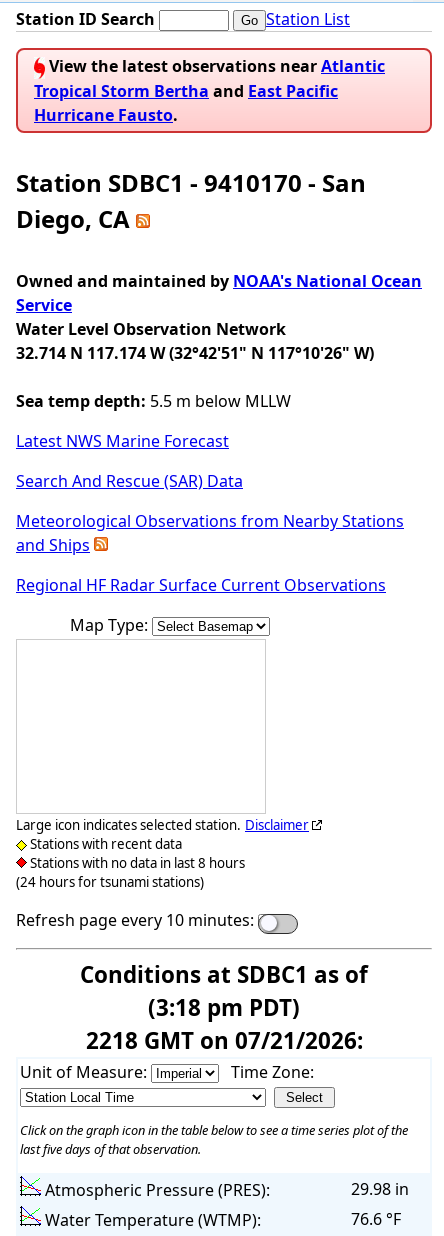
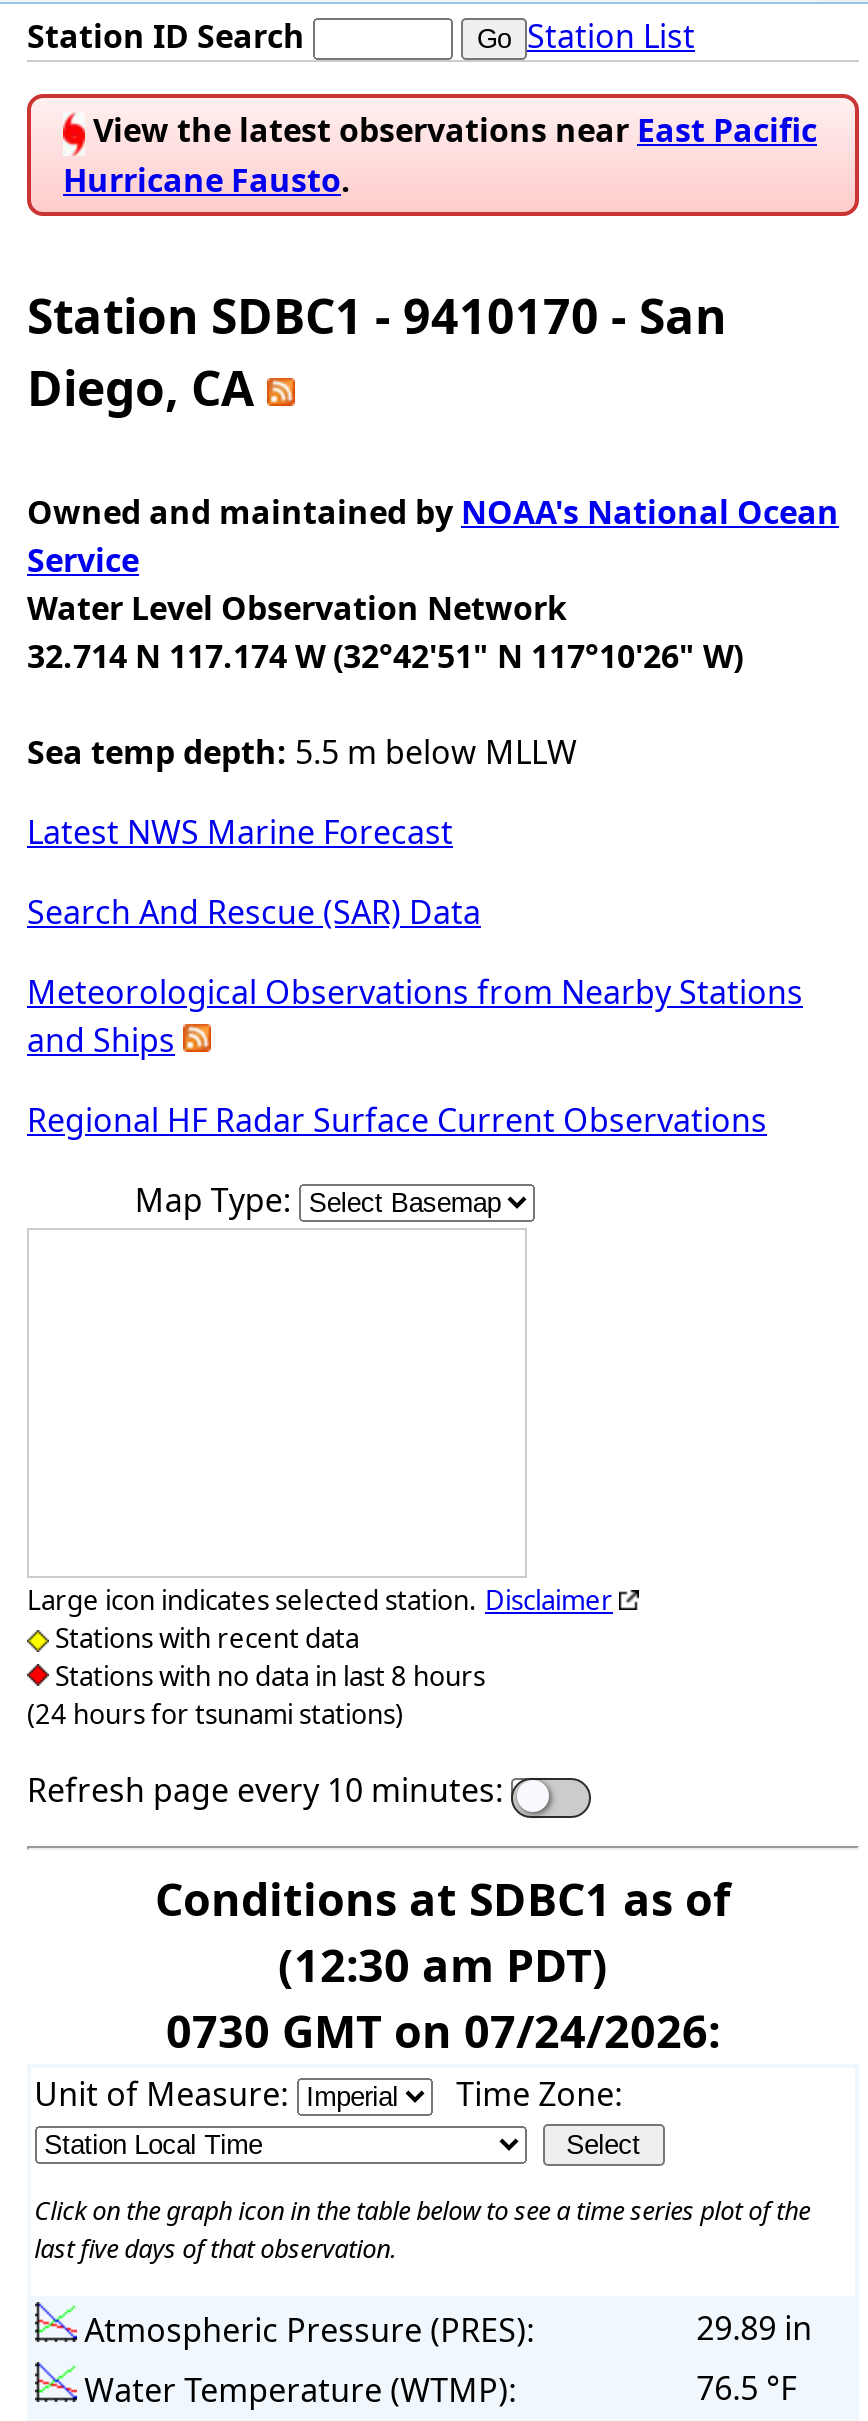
- View the latest observations near Atlantic
- Tropical Storm Bertha and East Pacific
+ View the latest observations near East Pacific

- (3:18 pm PDT)
+ (12:30 am PDT)

- 2218 GMT on 07/21/2026:
+ 0730 GMT on 07/24/2026:

- 29.98 in
+ 29.89 in

- 76.6 °F
+ 76.5 °F
